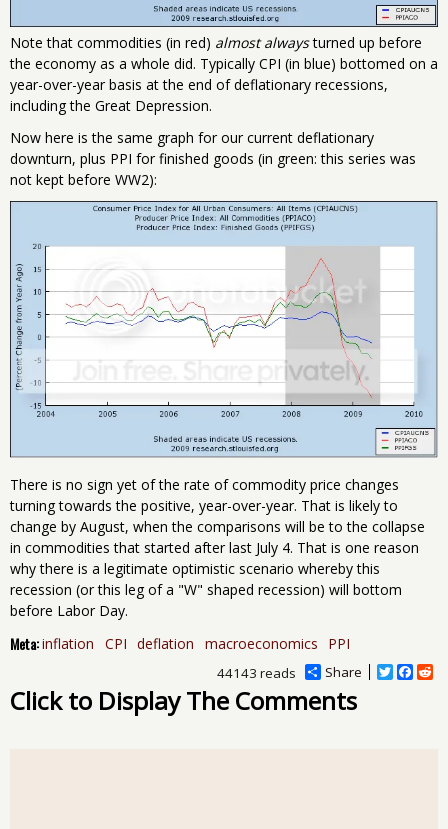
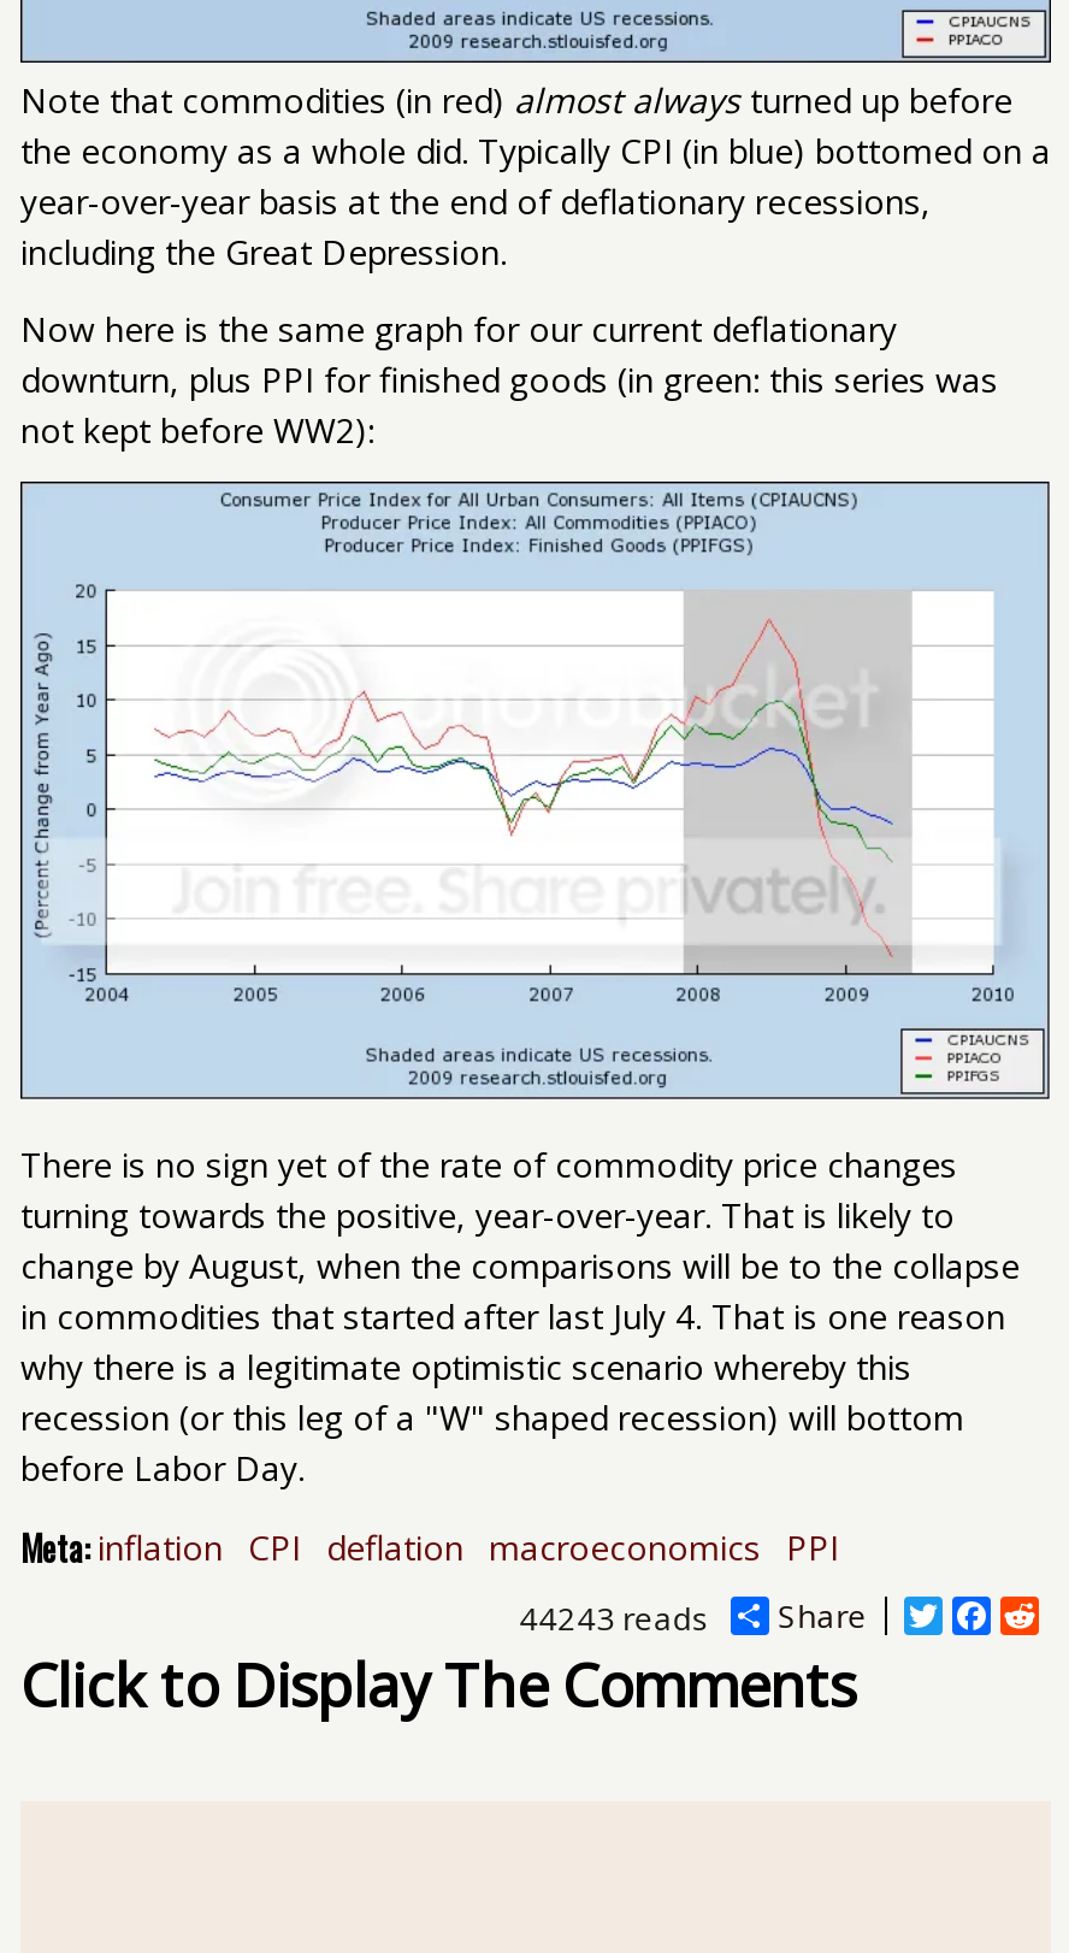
- 44143 reads
+ 44243 reads
